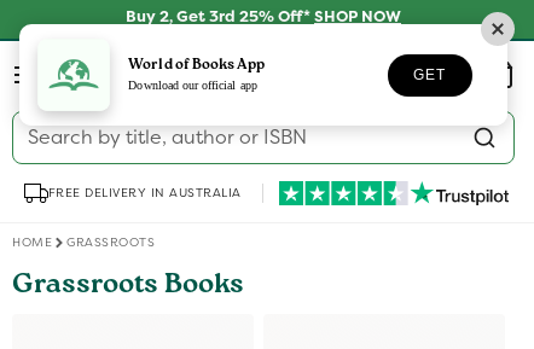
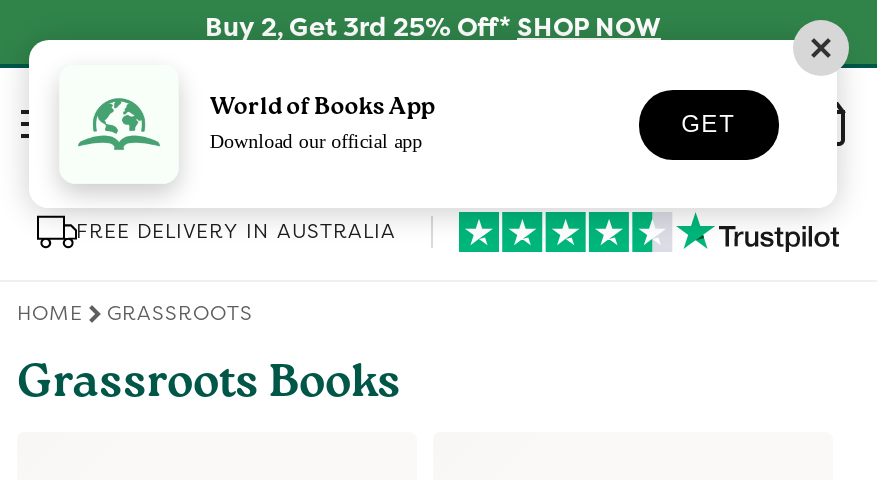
- Search by title, author or ISBN
